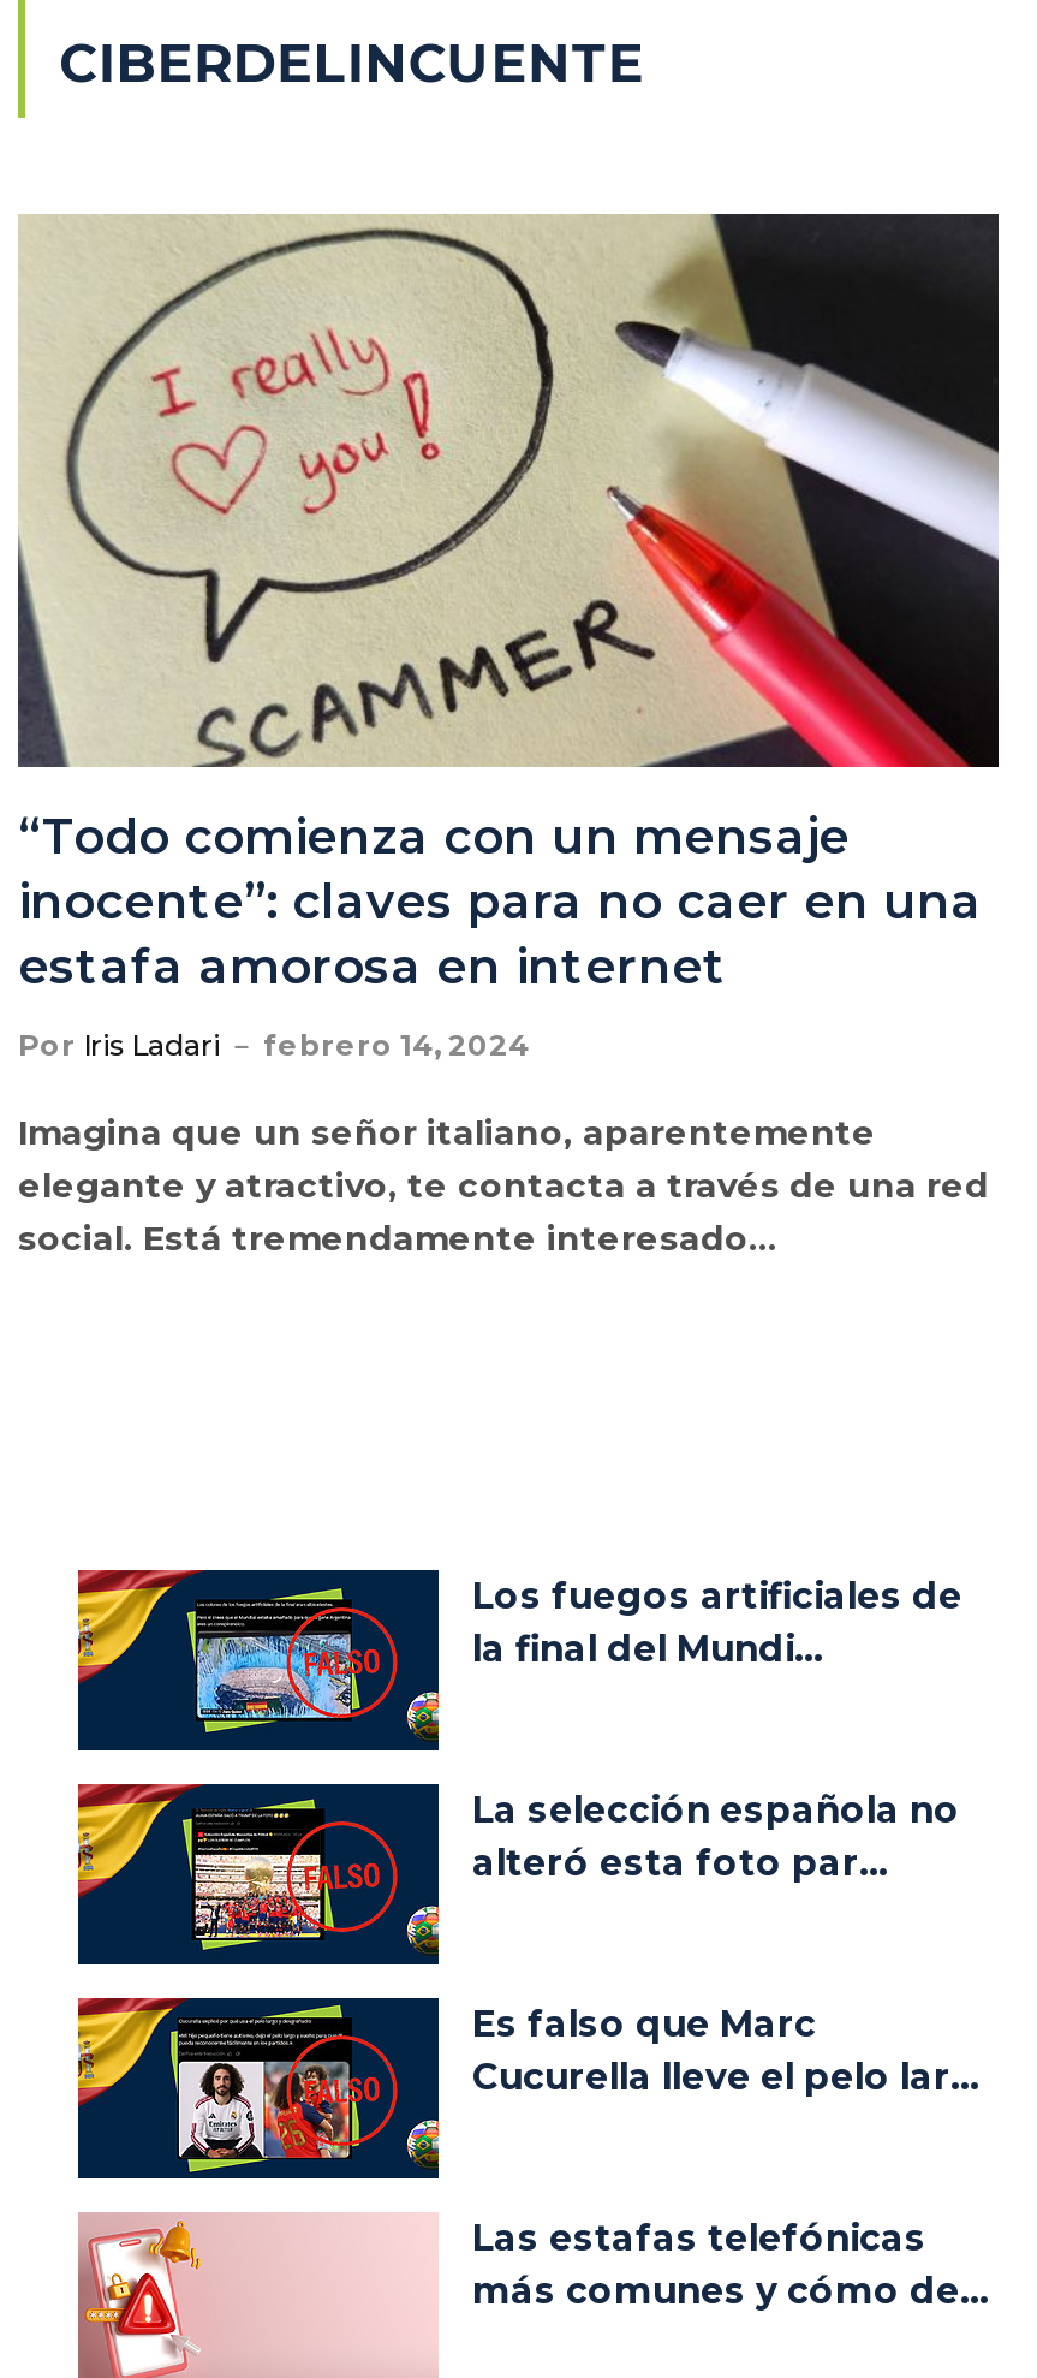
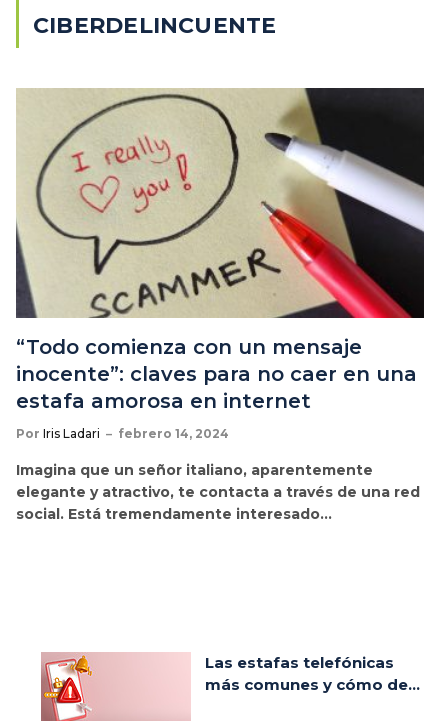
- [image]
- Los fuegos artificiales de
- la final del Mundi...

- [image]
- La selección española no
- alteró esta foto par...

- [image]
- Es falso que Marc
- Cucurella lleve el pelo lar...
